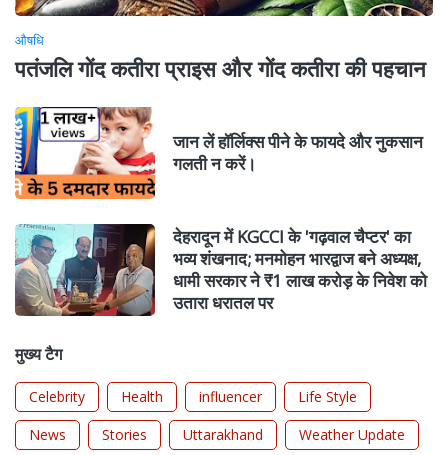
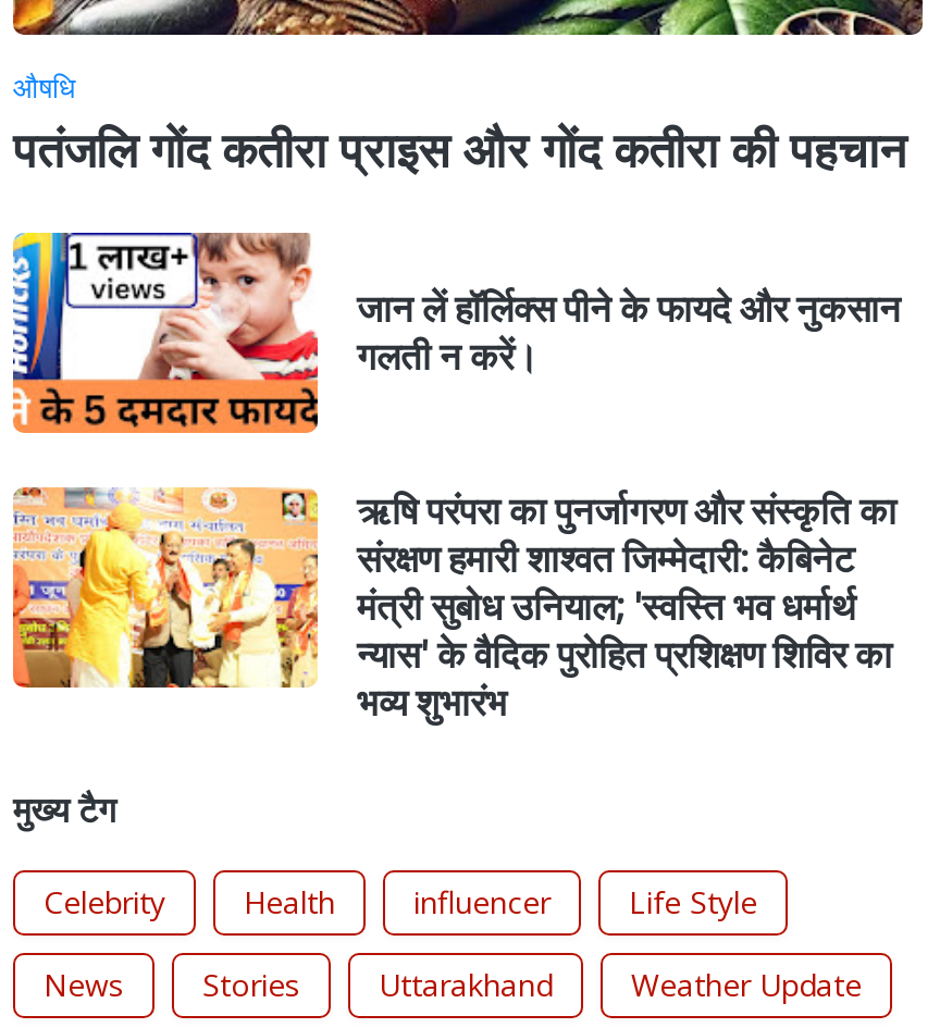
- [image]
- देहरादून में KGCCI के 'गढ़वाल चैप्टर' का
- भव्य शंखनाद; मनमोहन भारद्वाज बने अध्यक्ष,
- धामी सरकार ने ₹1 लाख करोड़ के निवेश को
- उतारा धरातल पर
+ [image]
+ ऋषि परंपरा का पुनर्जागरण और संस्कृति का
+ संरक्षण हमारी शाश्वत जिम्मेदारी: कैबिनेट
+ मंत्री सुबोध उनियाल; 'स्वस्ति भव धर्मार्थ
+ न्यास' के वैदिक पुरोहित प्रशिक्षण शिविर का
+ भव्य शुभारंभ
